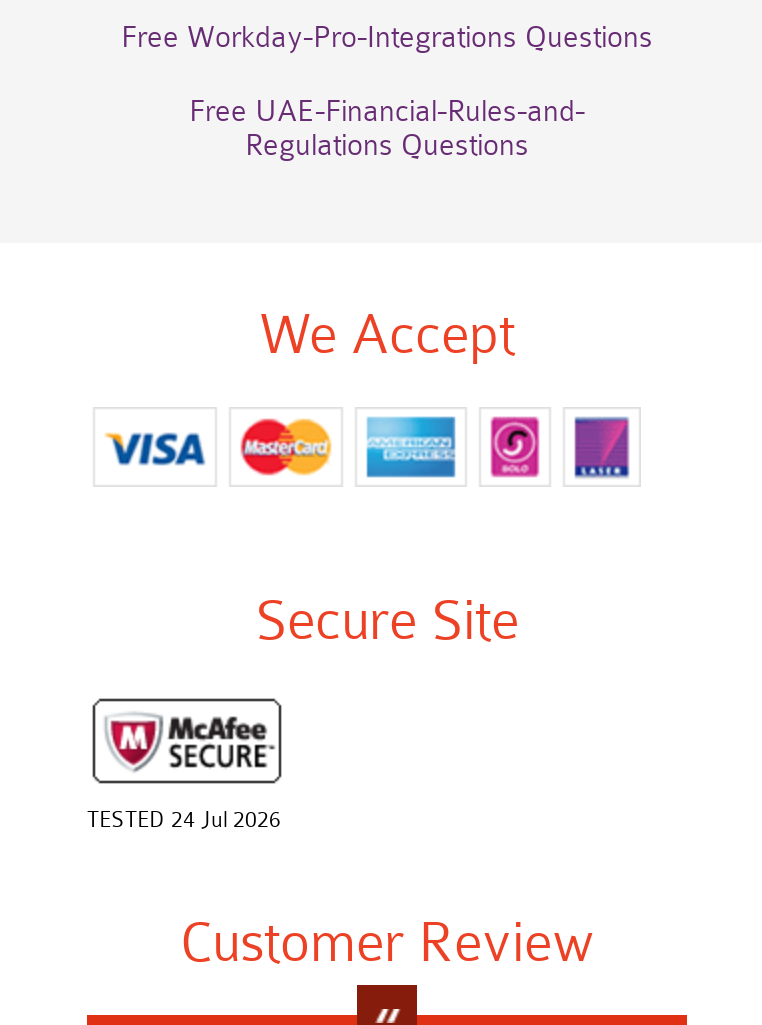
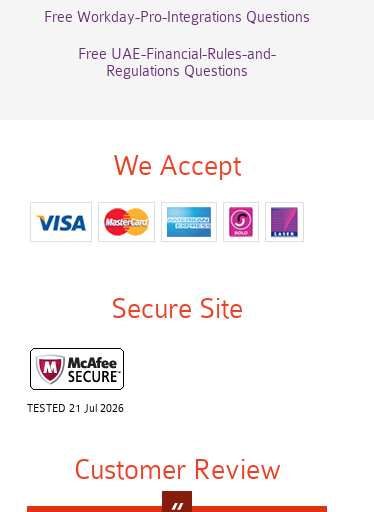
- TESTED 24 Jul 2026
+ TESTED 21 Jul 2026
